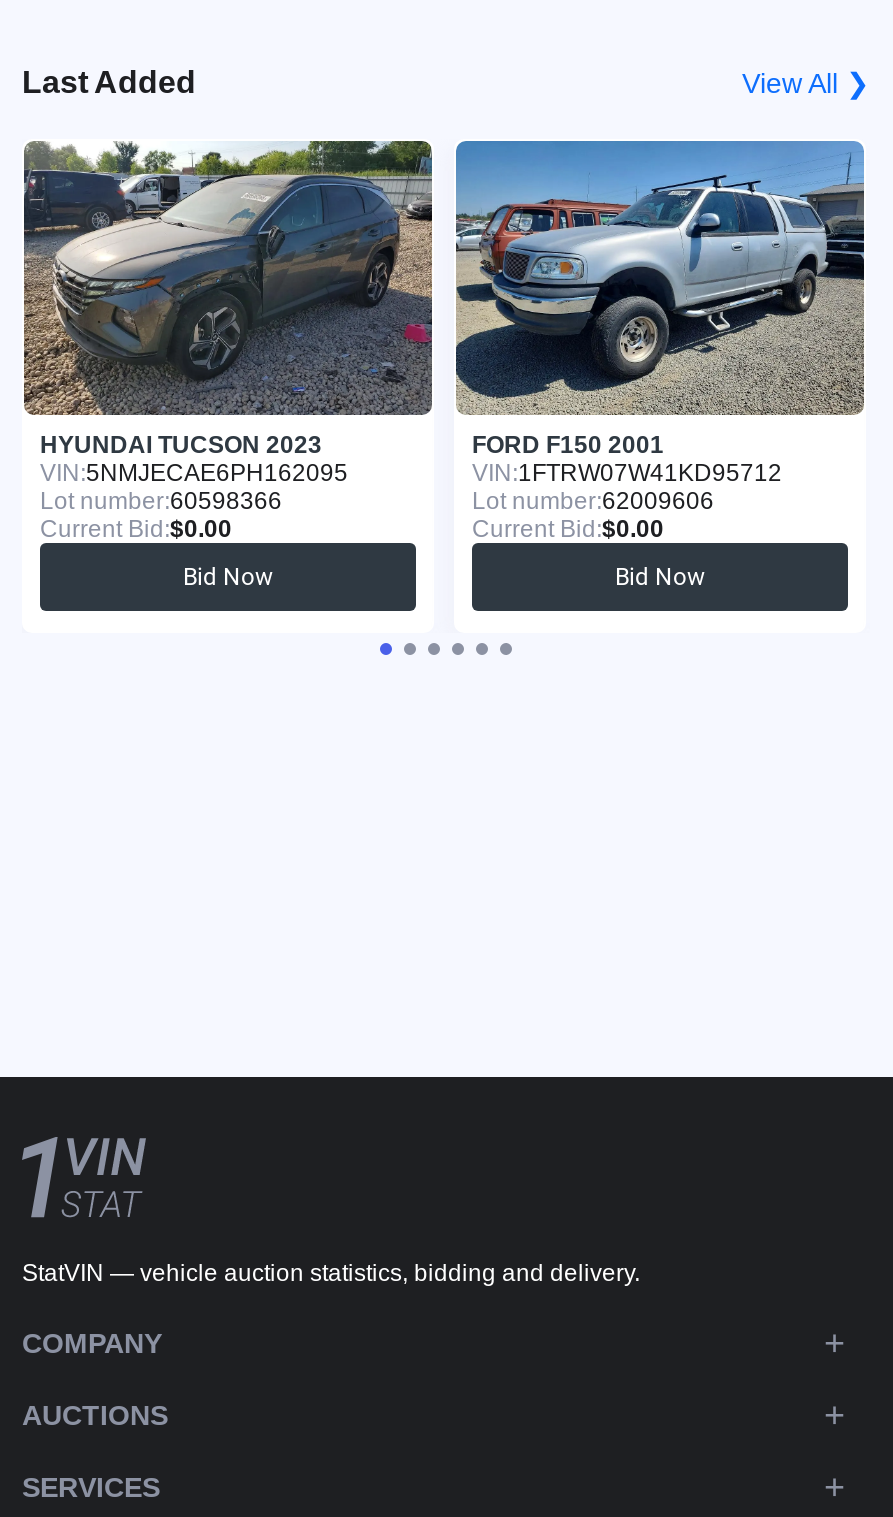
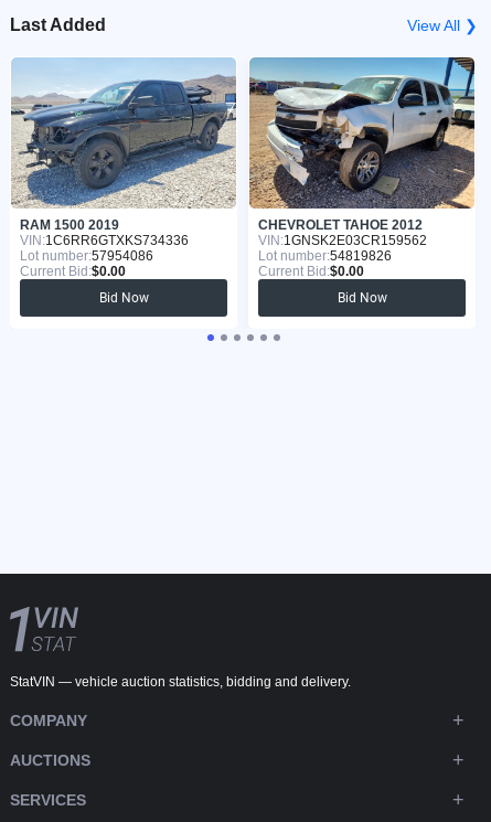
- [image]
- HYUNDAI TUCSON 2023
- VIN: 5NMJECAE6PH162095
- Lot number:60598366
+ [image]
+ RAM 1500 2019
+ VIN: 1C6RR6GTXKS734336
+ Lot number:57954086

- [image]
- FORD F150 2001
- VIN: 1FTRW07W41KD95712
- Lot number:62009606
+ [image]
+ CHEVROLET TAHOE 2012
+ VIN: 1GNSK2E03CR159562
+ Lot number:54819826
